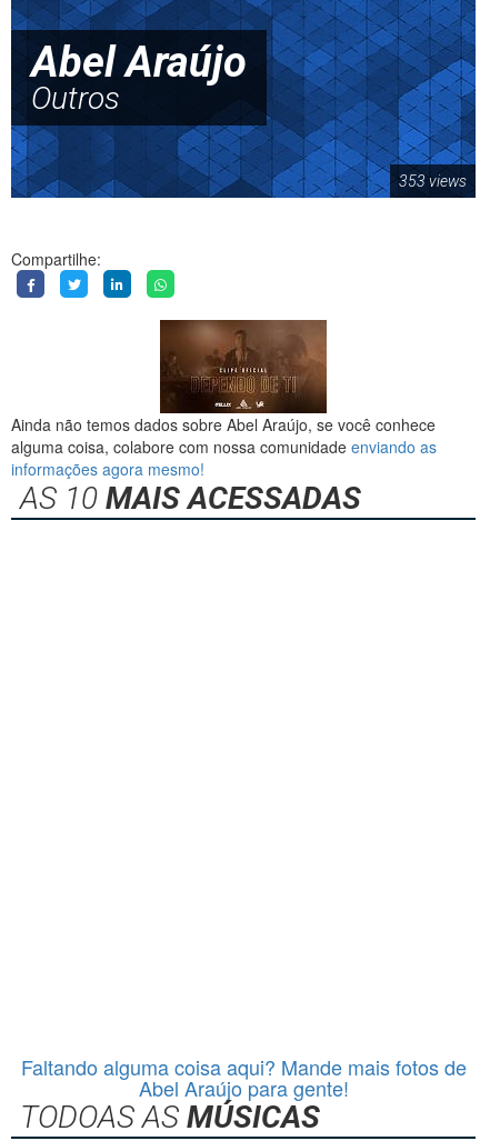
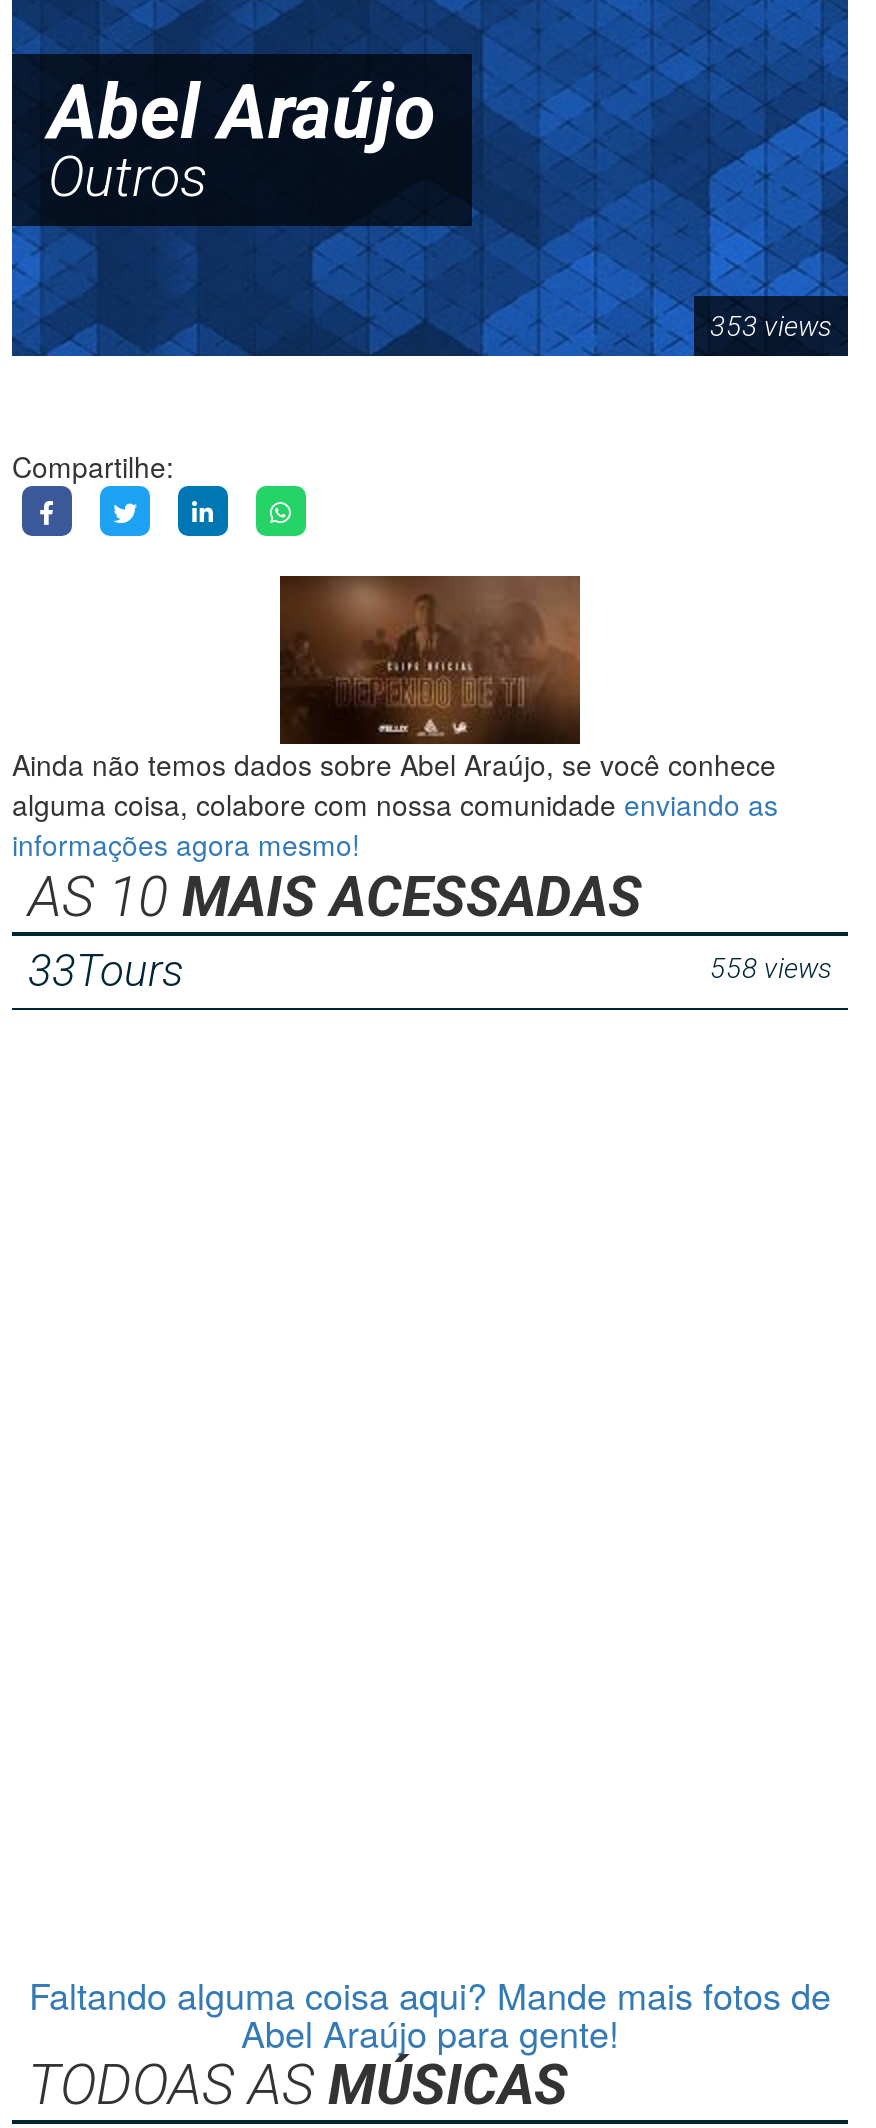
+ 33Tours
+ 558 views
